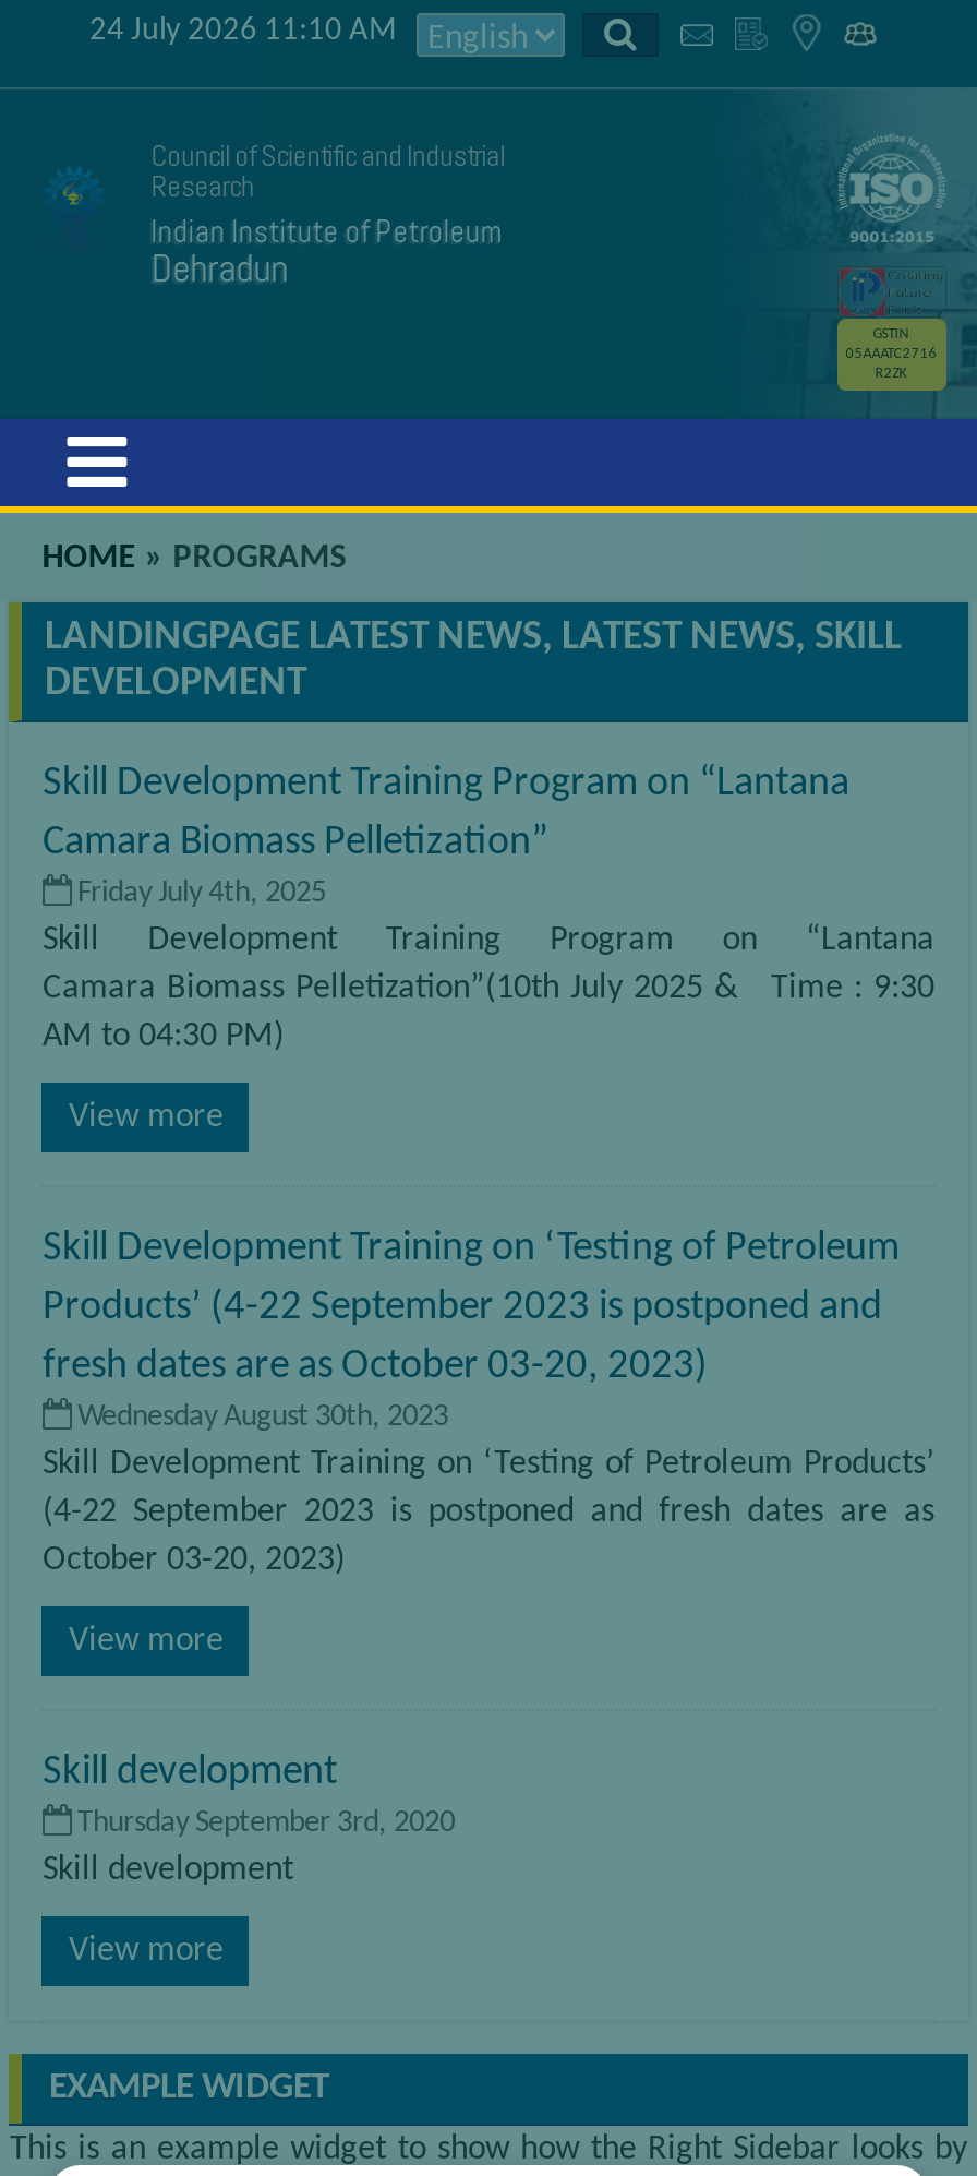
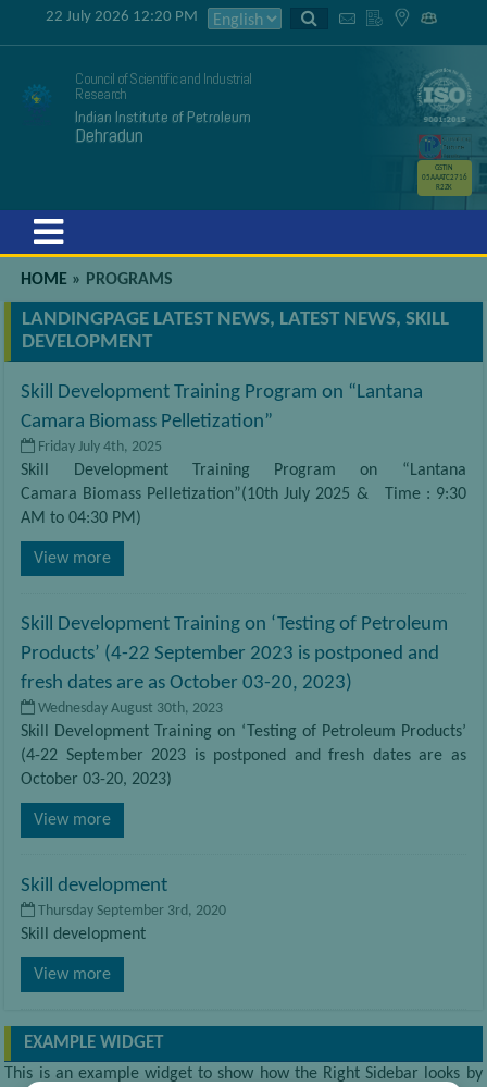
- 24 July 2026 11:10 AM
+ 22 July 2026 12:20 PM
